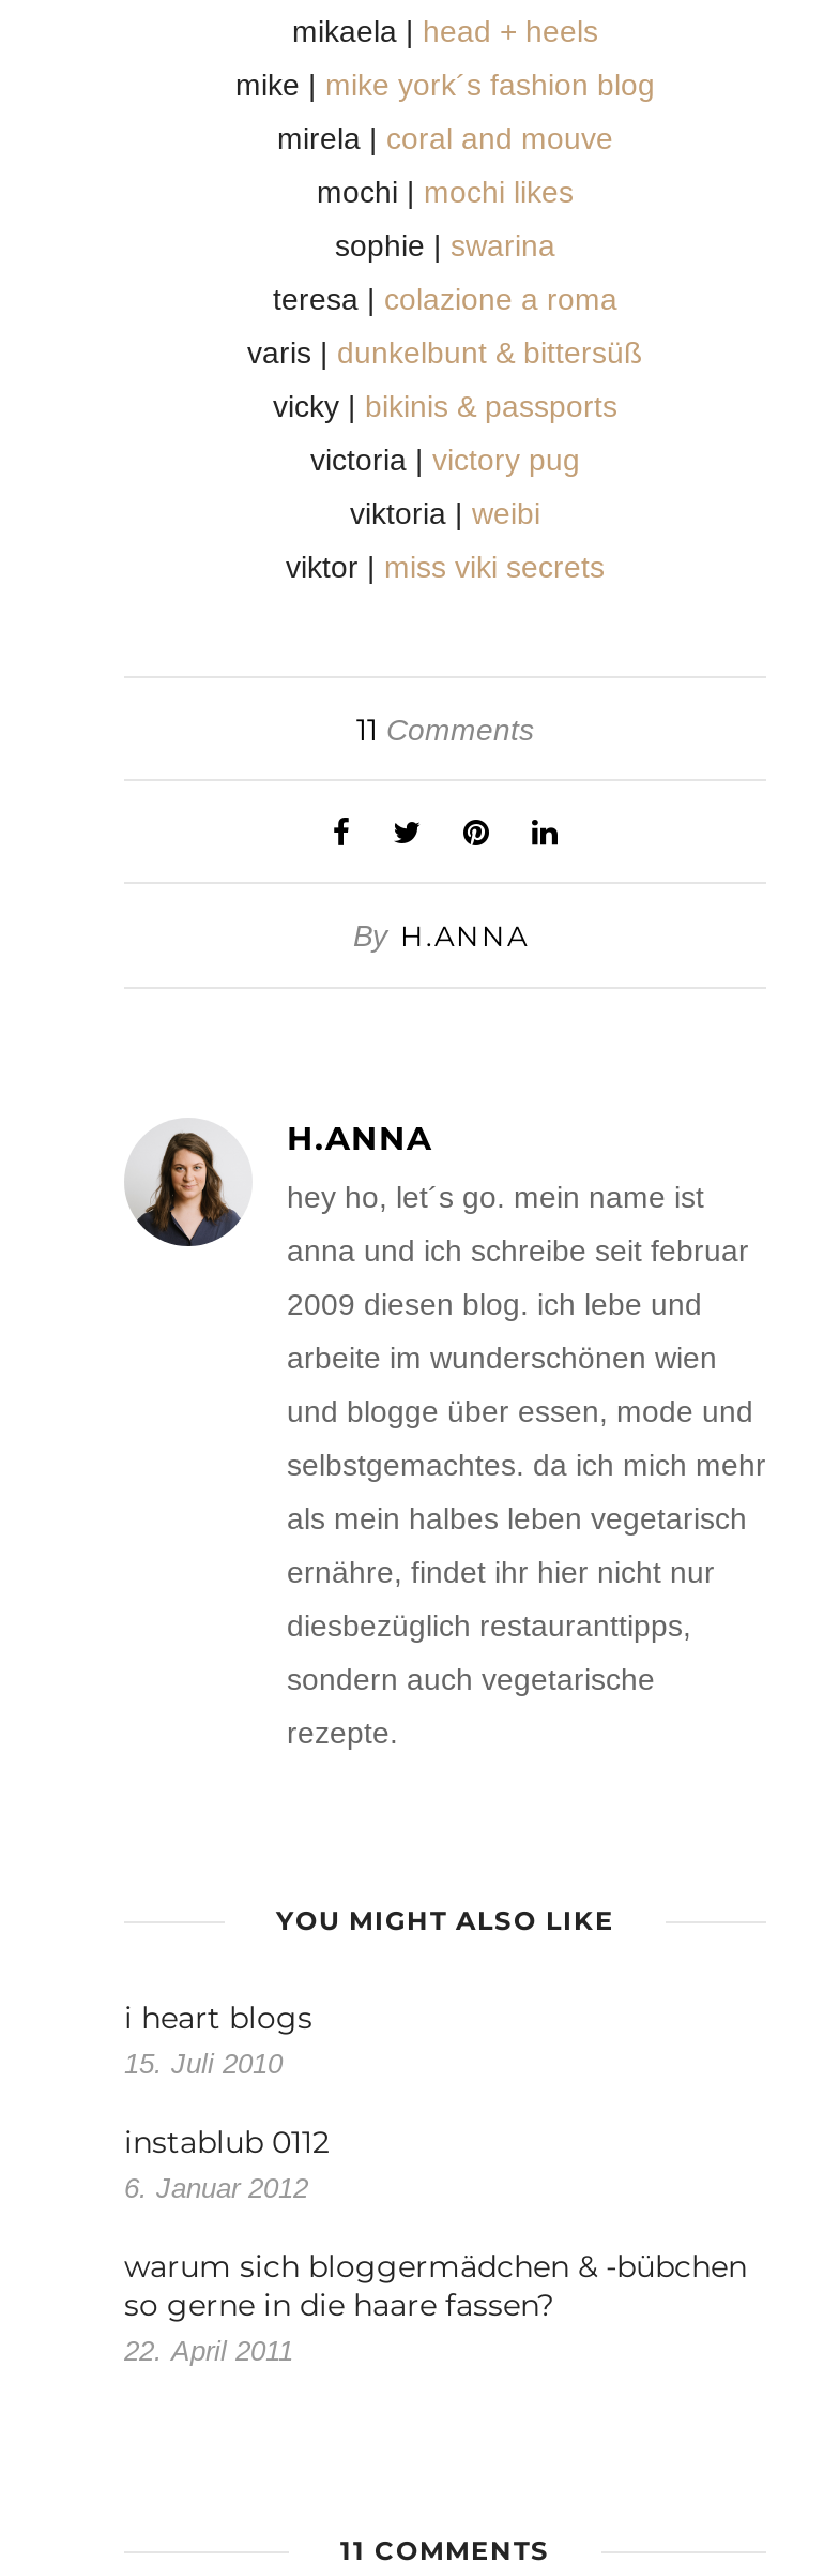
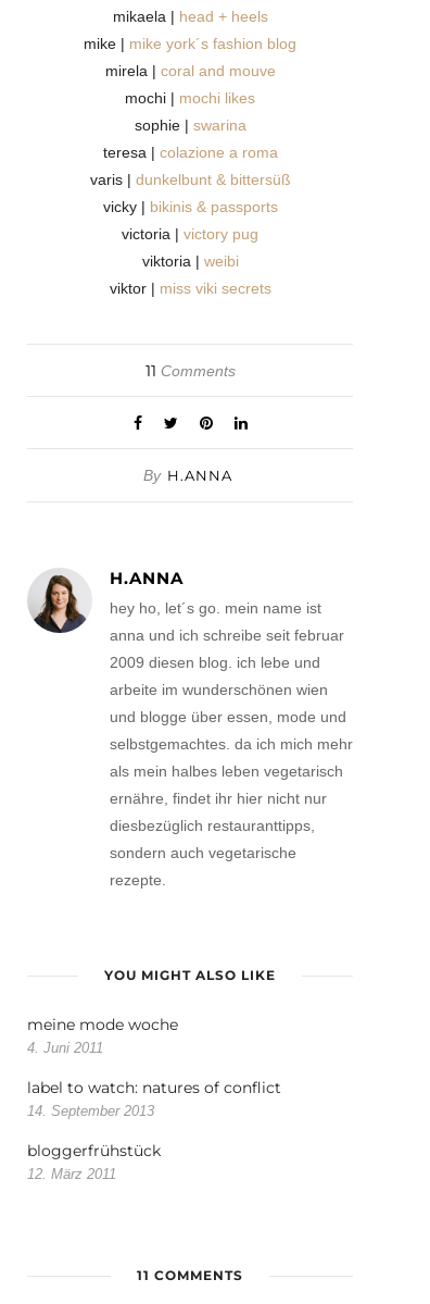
- i heart blogs
- 15. Juli 2010
+ meine mode woche
+ 4. Juni 2011

- instablub 0112
- 6. Januar 2012
+ label to watch: natures of conflict
+ 14. September 2013

- warum sich bloggermädchen & -bübchen
- so gerne in die haare fassen?
- 22. April 2011
+ bloggerfrühstück
+ 12. März 2011
